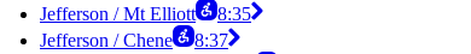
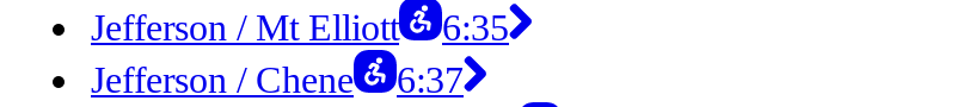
- Jefferson / Mt Elliott 8:35
+ Jefferson / Mt Elliott 6:35

- Jefferson / Chene 8:37
+ Jefferson / Chene 6:37
